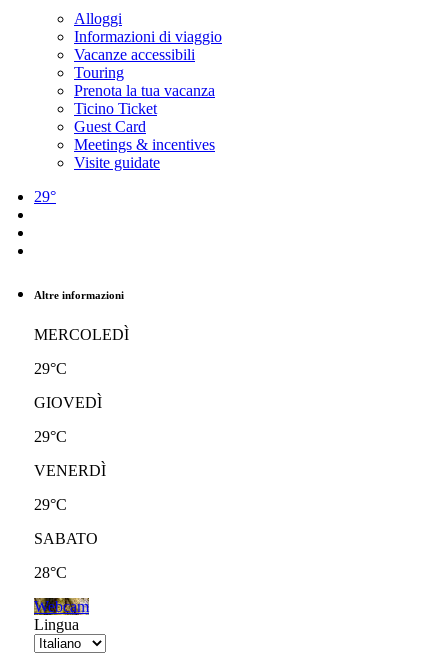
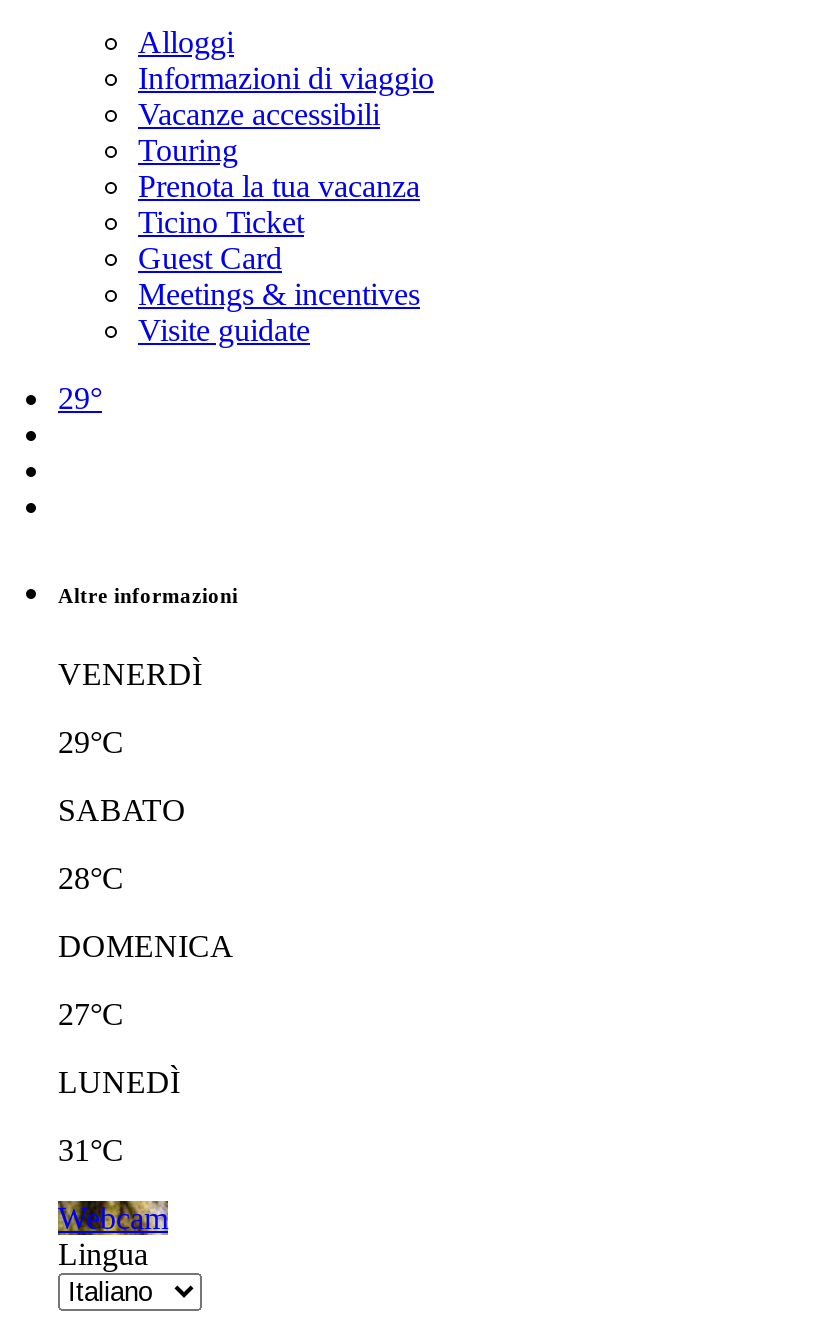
- MERCOLEDÌ
- 29°C
- GIOVEDÌ
- 29°C

moved up: VENERDÌ | 29°C | SABATO | 28°C

+ DOMENICA
+ 27°C
+ LUNEDÌ
+ 31°C
